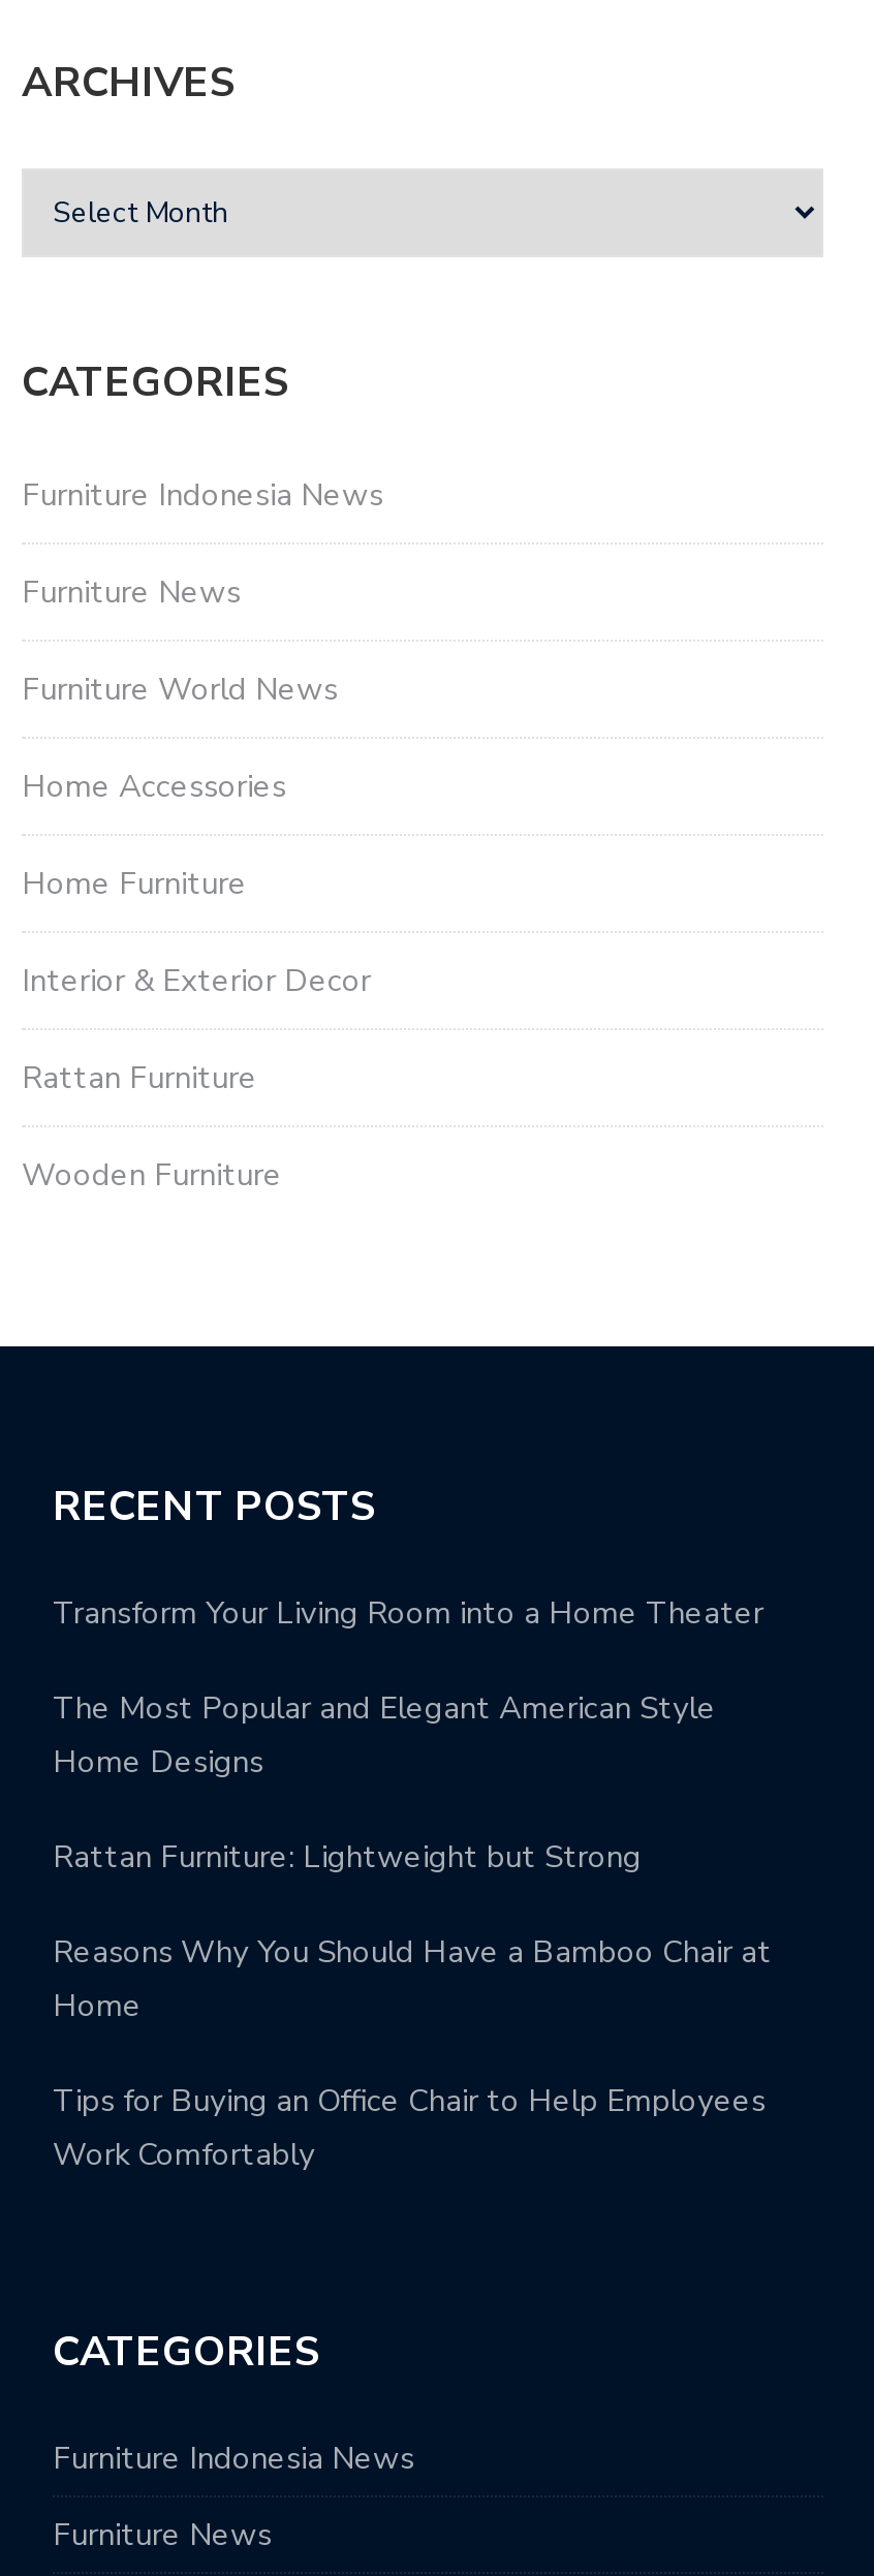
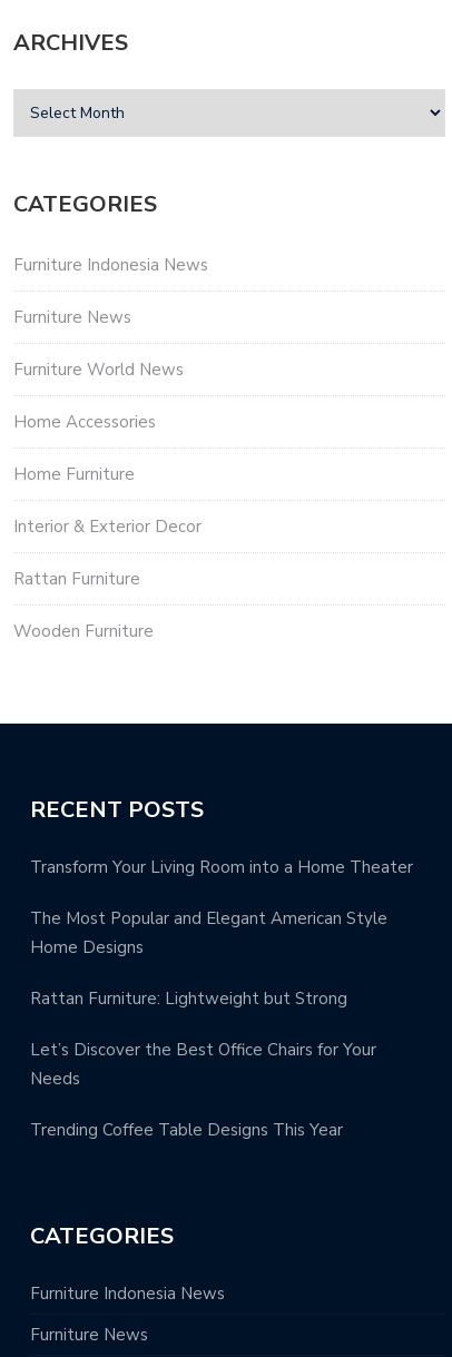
- Reasons Why You Should Have a Bamboo Chair at
- Home
+ Let’s Discover the Best Office Chairs for Your
+ Needs

- Tips for Buying an Office Chair to Help Employees
- Work Comfortably
+ Trending Coffee Table Designs This Year
